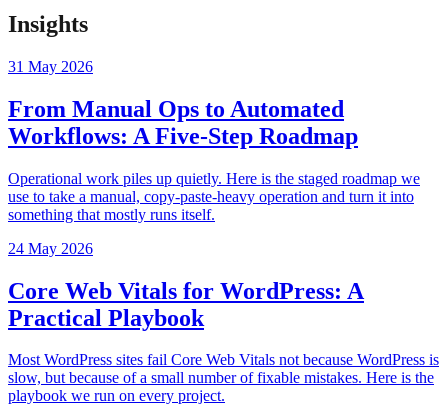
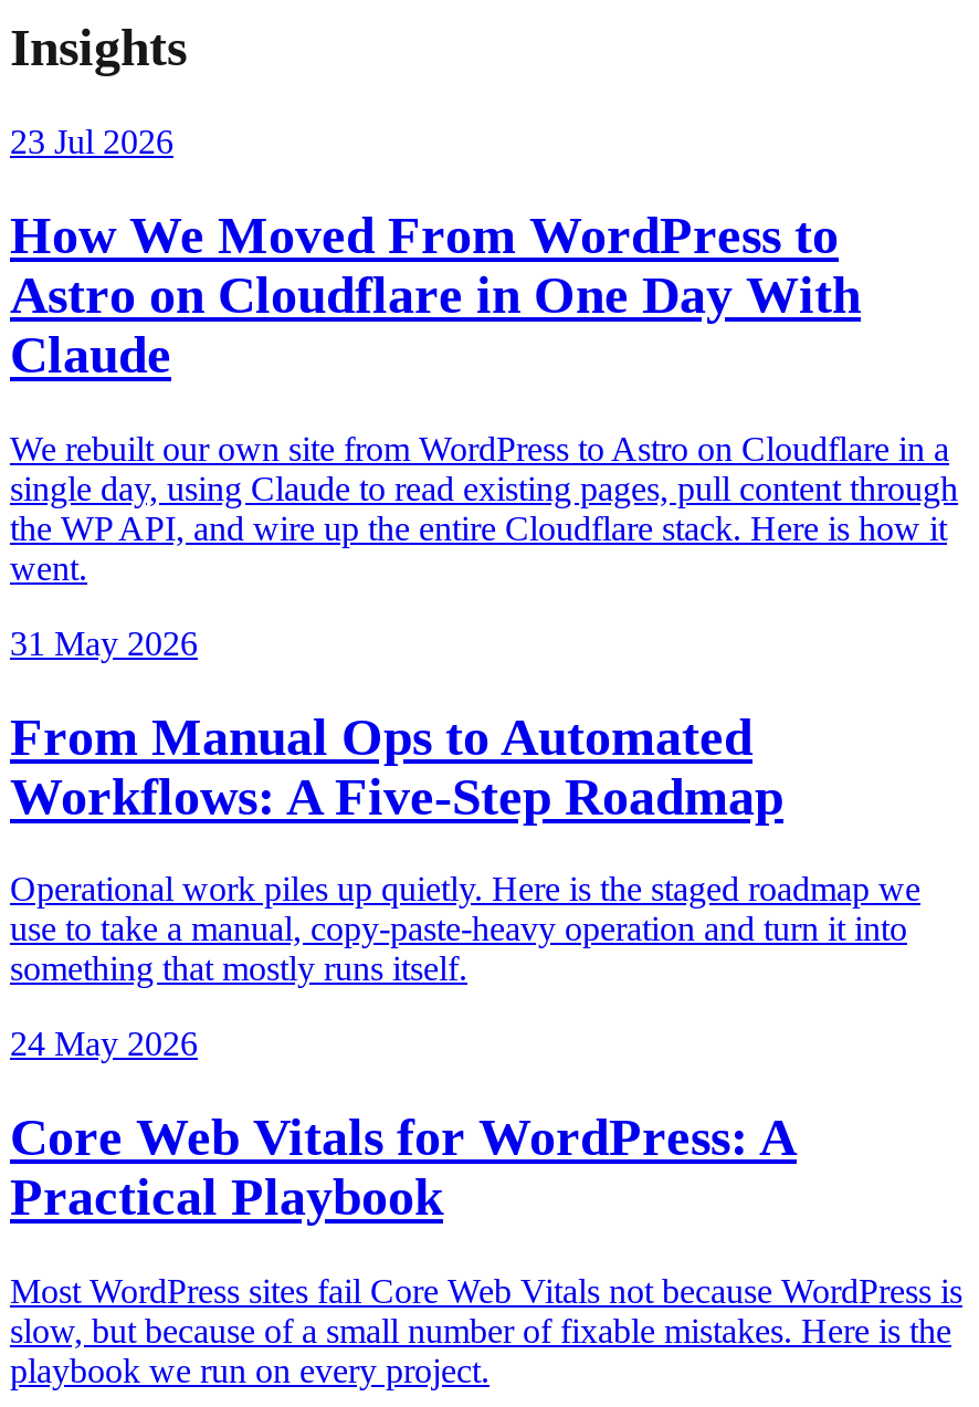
+ 23 Jul 2026
+ How We Moved From WordPress to
+ Astro on Cloudflare in One Day With
+ Claude
+ We rebuilt our own site from WordPress to Astro on Cloudflare in a
+ single day, using Claude to read existing pages, pull content through
+ the WP API, and wire up the entire Cloudflare stack. Here is how it
+ went.
